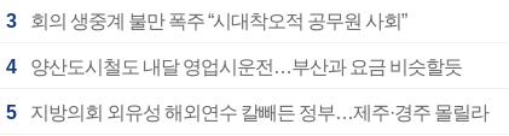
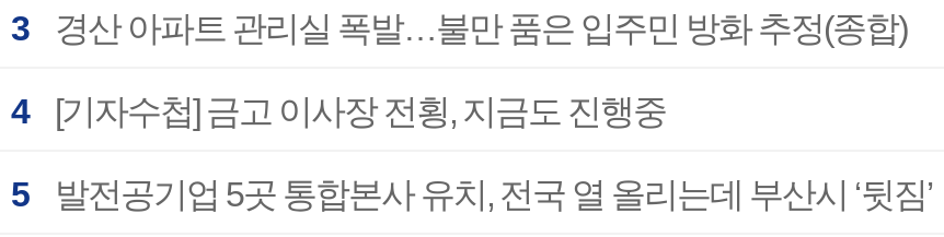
- 회의 생중계 불만 폭주 “시대착오적 공무원 사회”
+ 경산 아파트 관리실 폭발…불만 품은 입주민 방화 추정(종합)

- 양산도시철도 내달 영업시운전…부산과 요금 비슷할듯
+ [기자수첩] 금고 이사장 전횡, 지금도 진행중

- 지방의회 외유성 해외연수 칼빼든 정부…제주·경주 몰릴라
+ 발전공기업 5곳 통합본사 유치, 전국 열 올리는데 부산시 ‘뒷짐’
